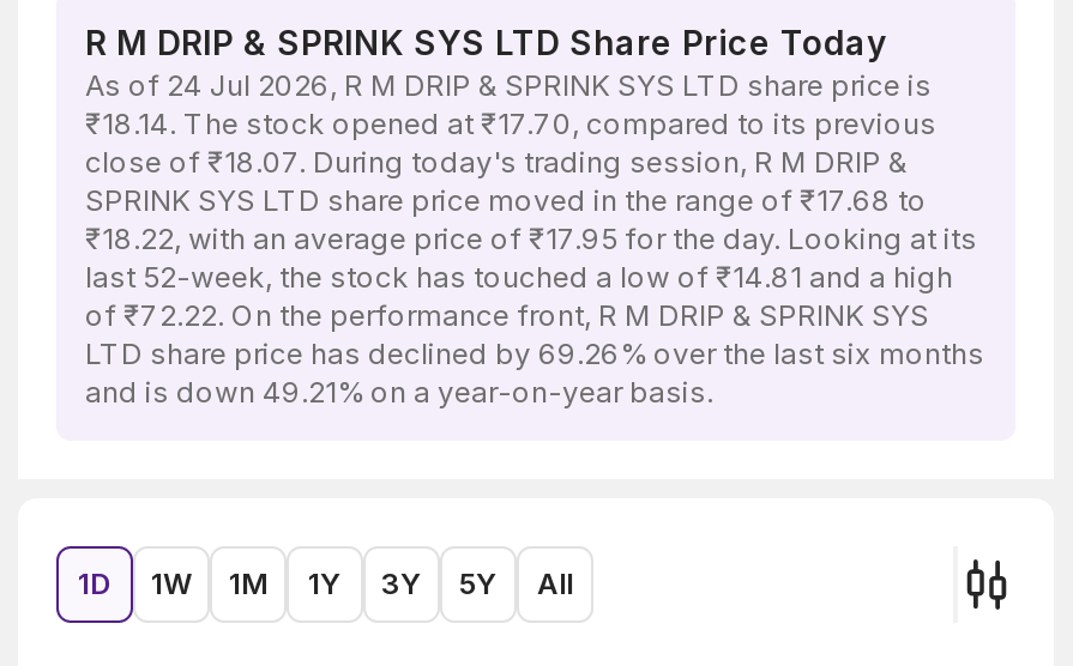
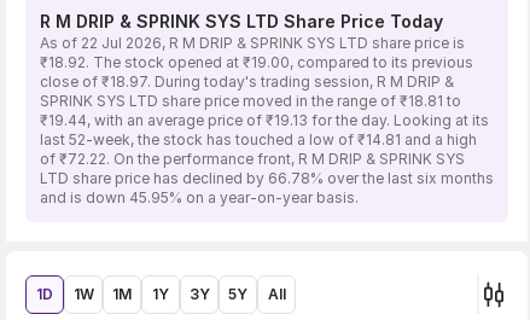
- As of 24 Jul 2026, R M DRIP & SPRINK SYS LTD share price is
+ As of 22 Jul 2026, R M DRIP & SPRINK SYS LTD share price is

- ₹18.14. The stock opened at ₹17.70, compared to its previous
+ ₹18.92. The stock opened at ₹19.00, compared to its previous

- close of ₹18.07. During today's trading session, R M DRIP &
+ close of ₹18.97. During today's trading session, R M DRIP &

- SPRINK SYS LTD share price moved in the range of ₹17.68 to
+ SPRINK SYS LTD share price moved in the range of ₹18.81 to

- ₹18.22, with an average price of ₹17.95 for the day. Looking at its
+ ₹19.44, with an average price of ₹19.13 for the day. Looking at its

- LTD share price has declined by 69.26% over the last six months
+ LTD share price has declined by 66.78% over the last six months

- and is down 49.21% on a year-on-year basis.
+ and is down 45.95% on a year-on-year basis.
